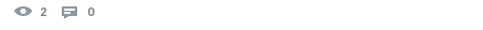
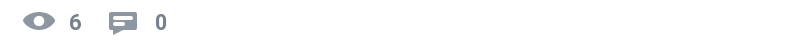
- 2
+ 6
